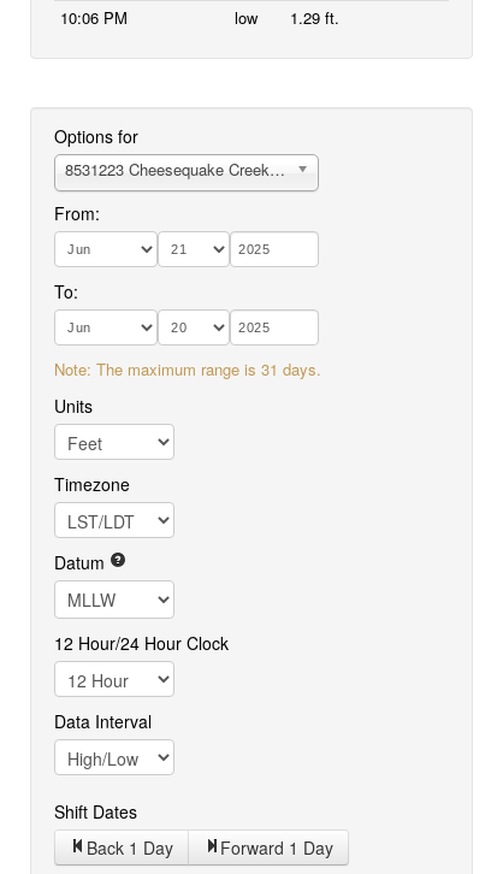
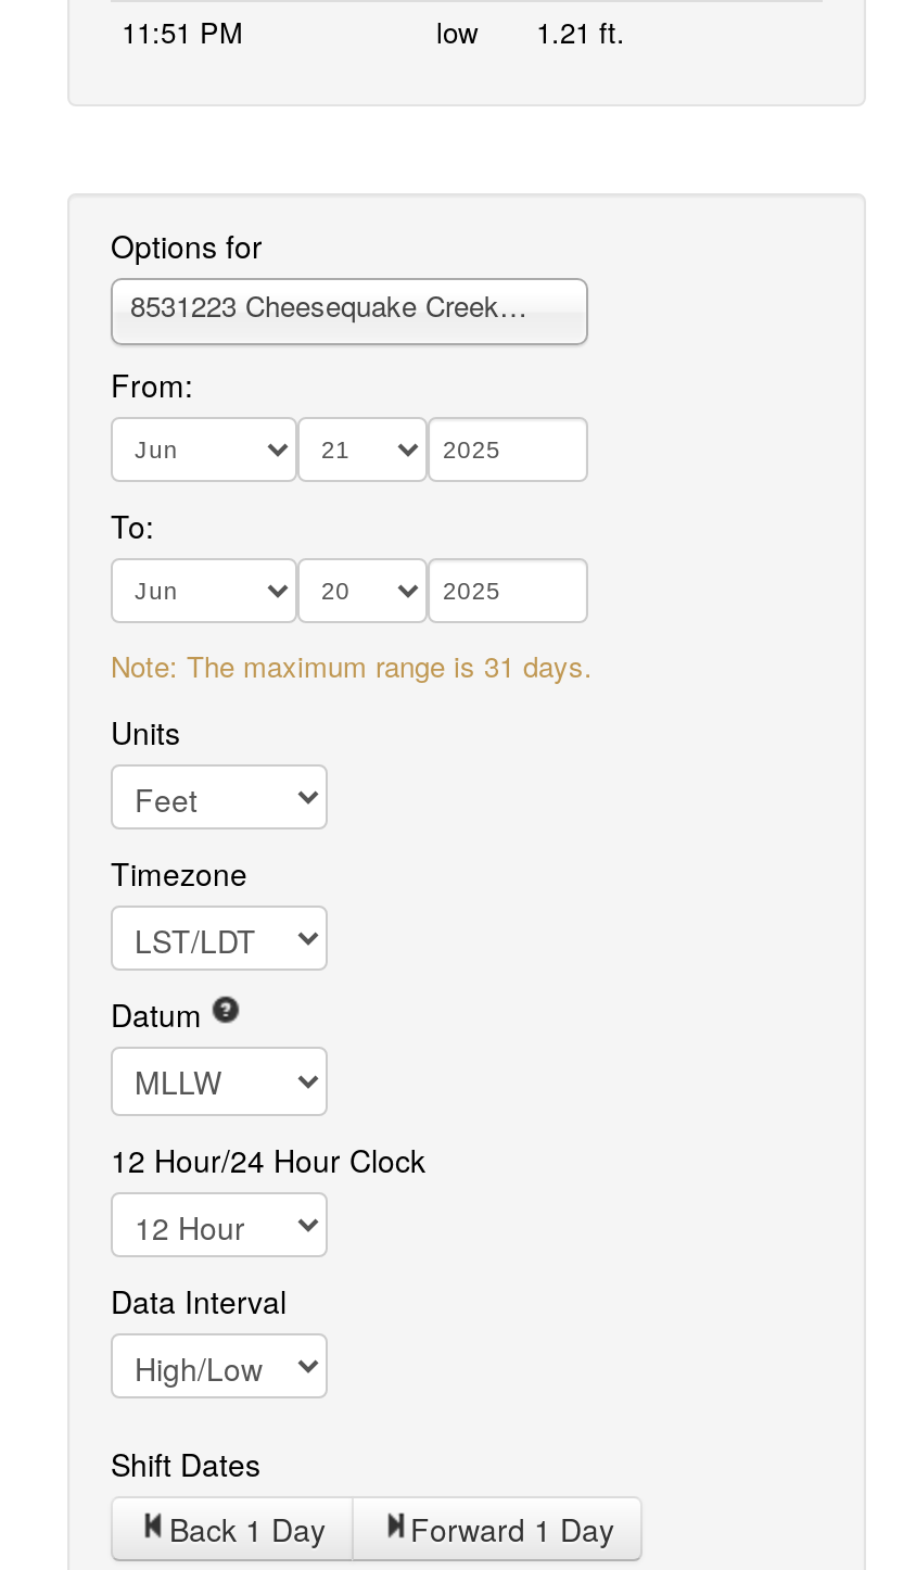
- 10:06 PM
+ 11:51 PM

- low 1.29 ft.
+ low 1.21 ft.
